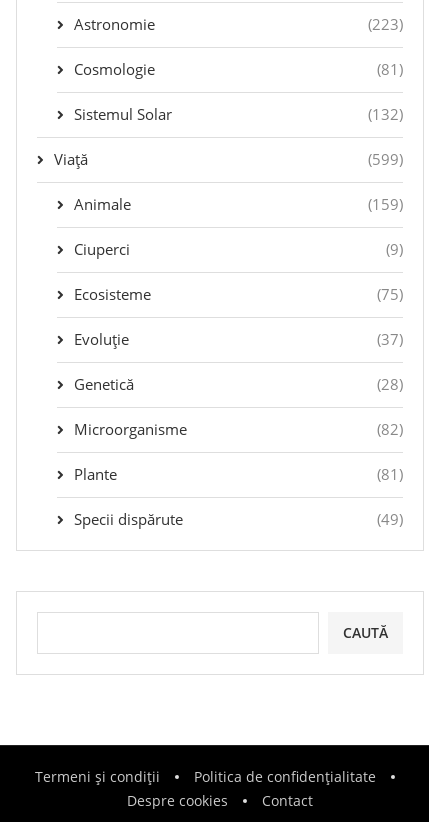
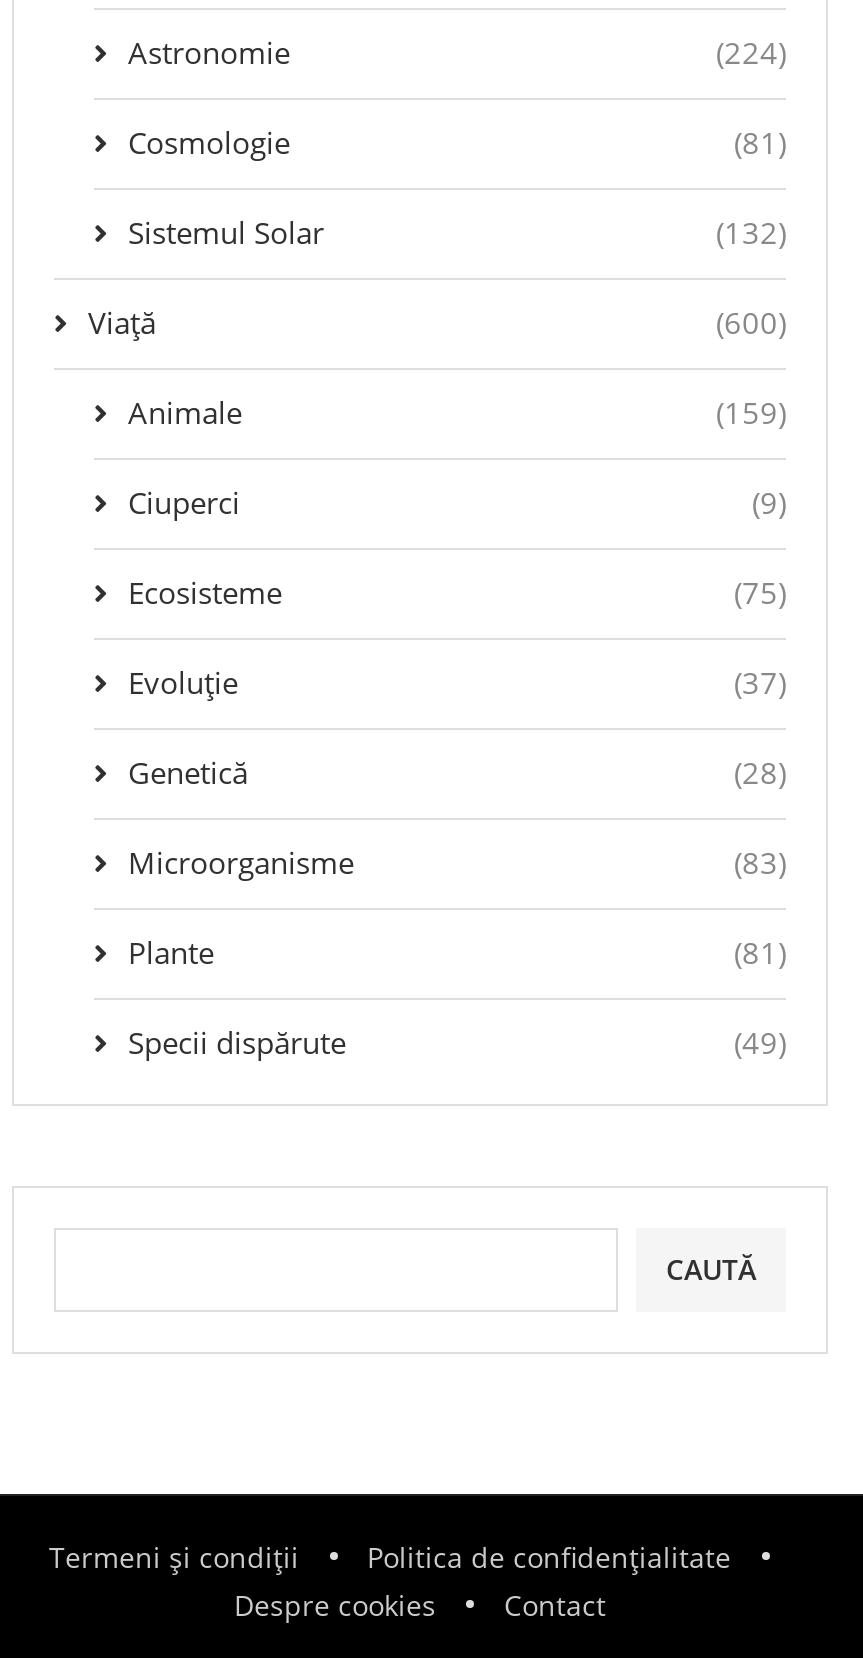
- (223)
+ (224)

- (599)
+ (600)

- (82)
+ (83)
